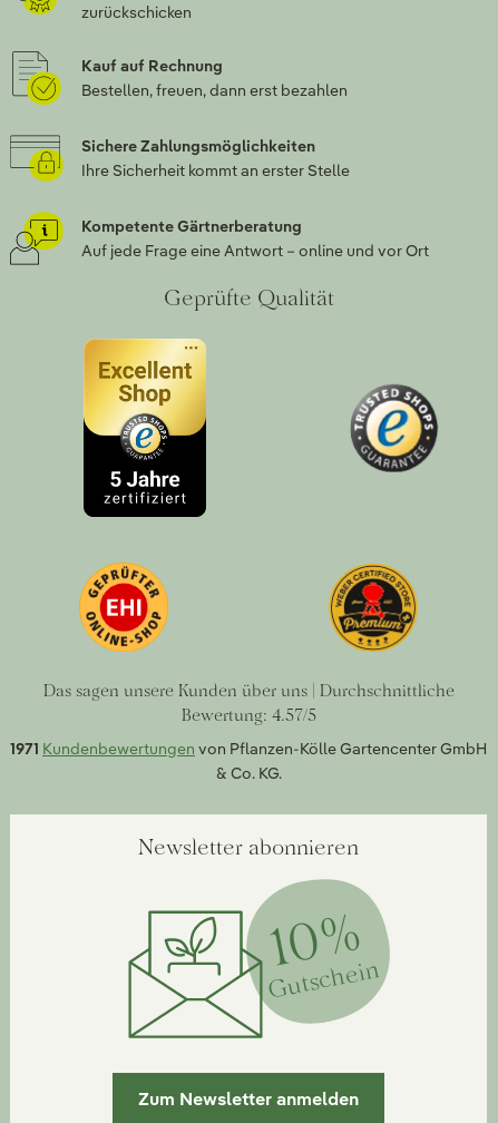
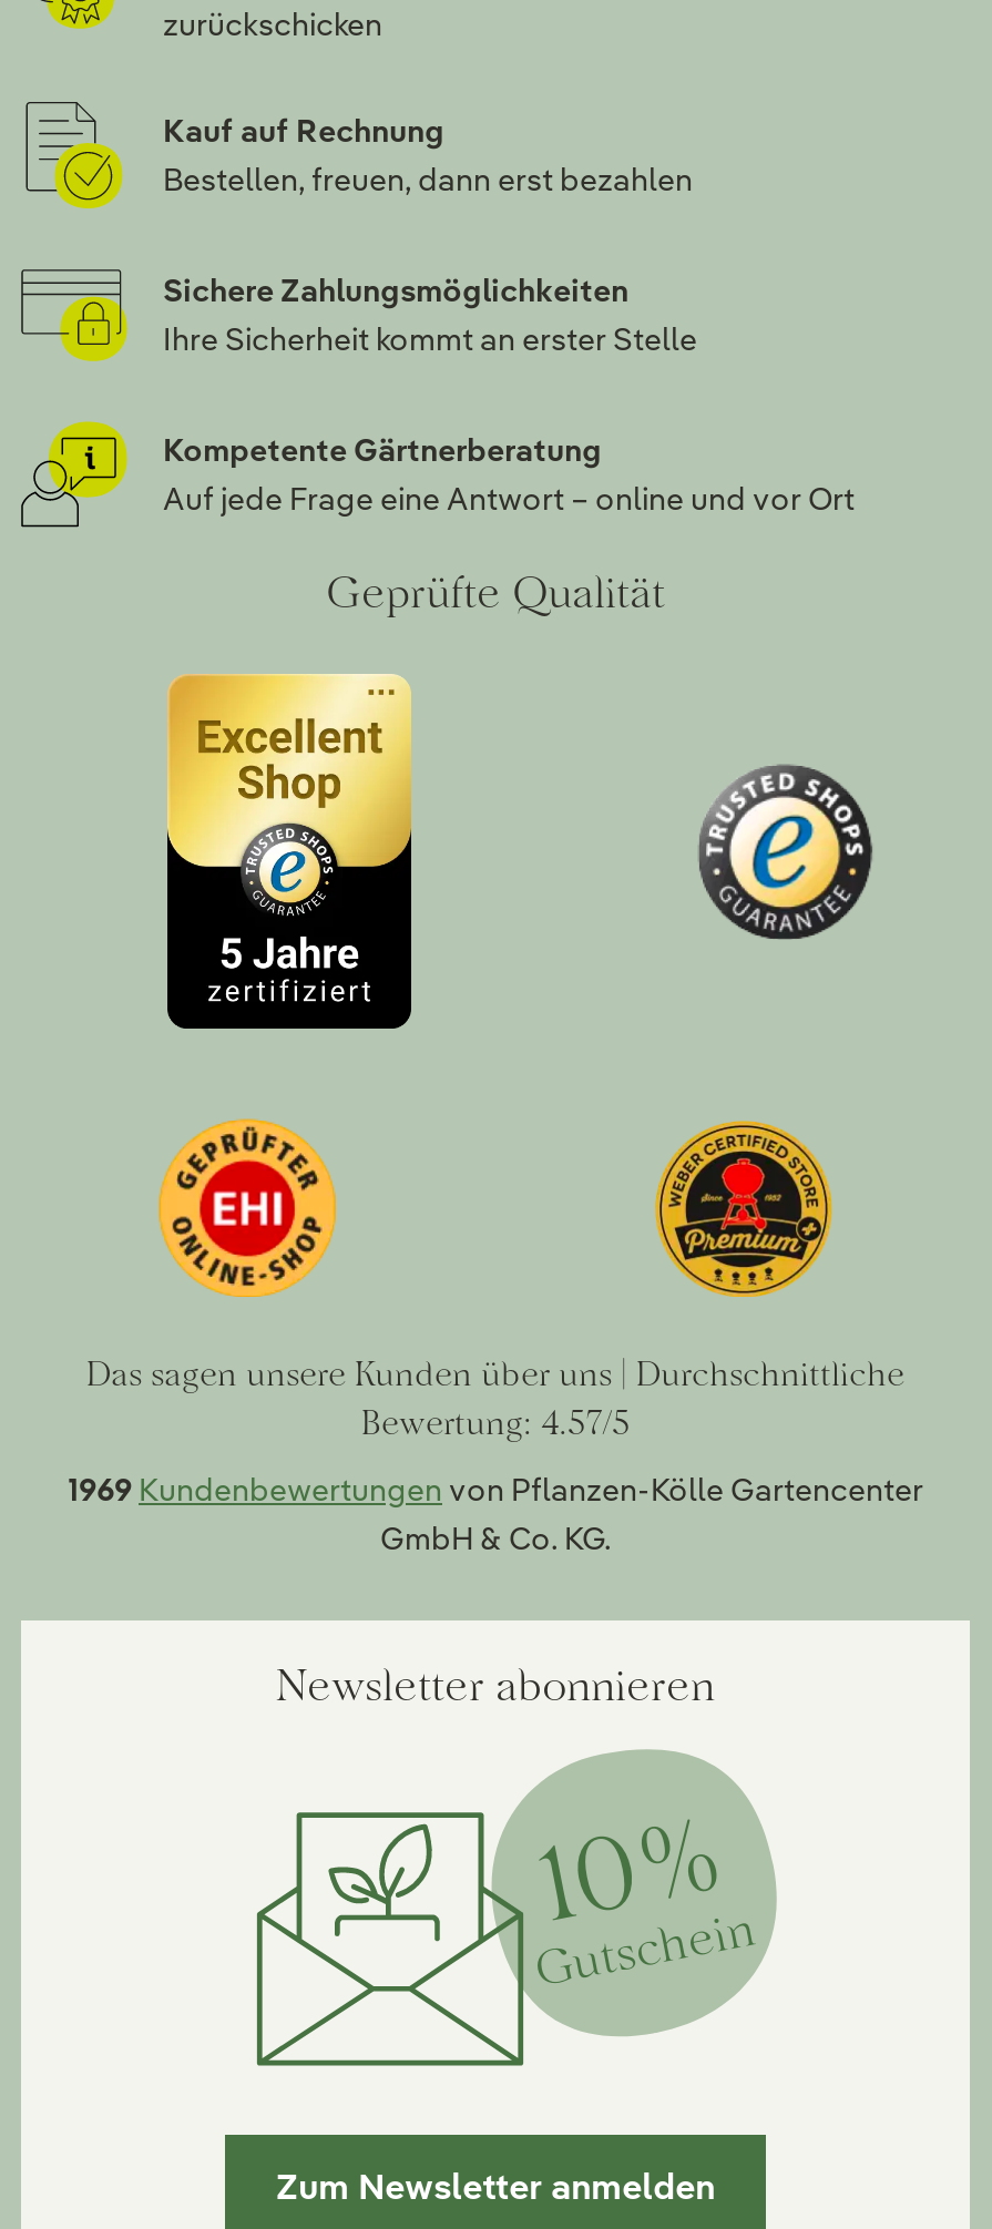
- 1971 Kundenbewertungen von Pflanzen-Kölle Gartencenter GmbH
- & Co. KG.
+ 1969 Kundenbewertungen von Pflanzen-Kölle Gartencenter
+ GmbH & Co. KG.
